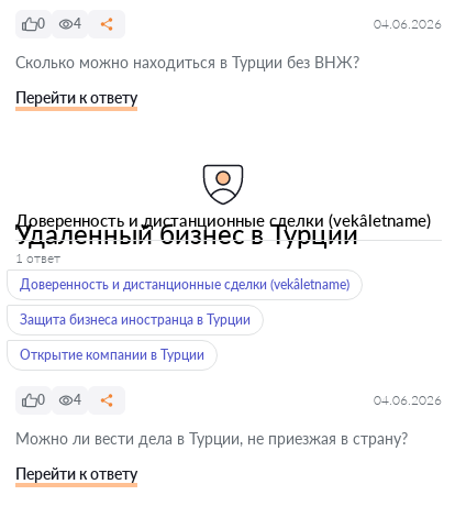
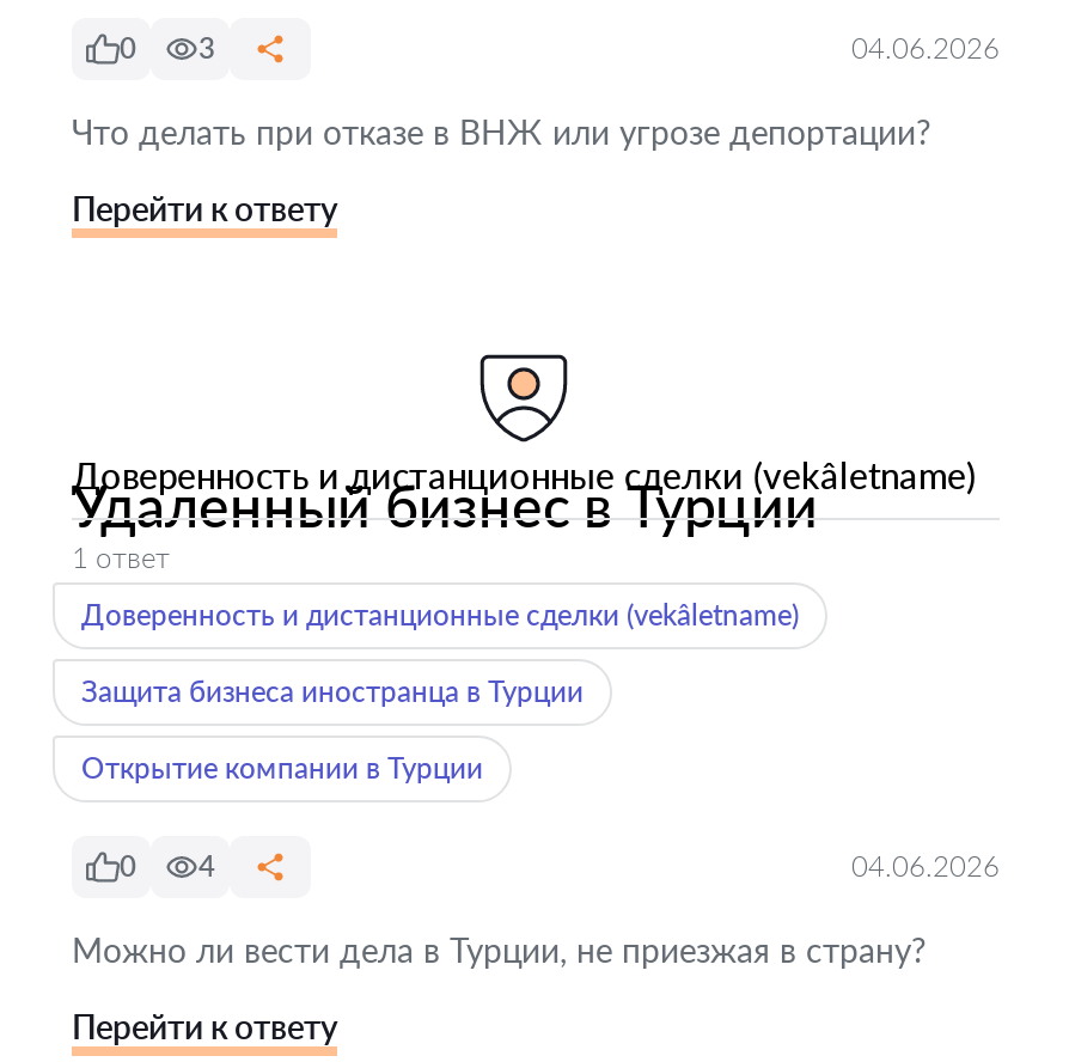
- 0 4
+ 0 3

- Сколько можно находиться в Турции без ВНЖ?
+ Что делать при отказе в ВНЖ или угрозе депортации?
